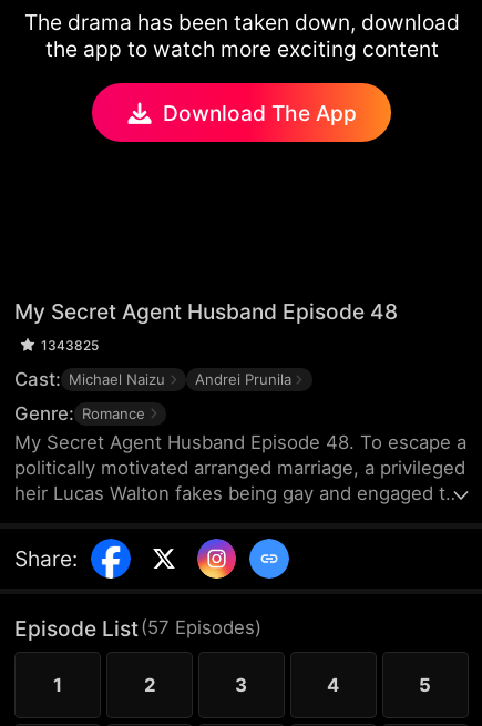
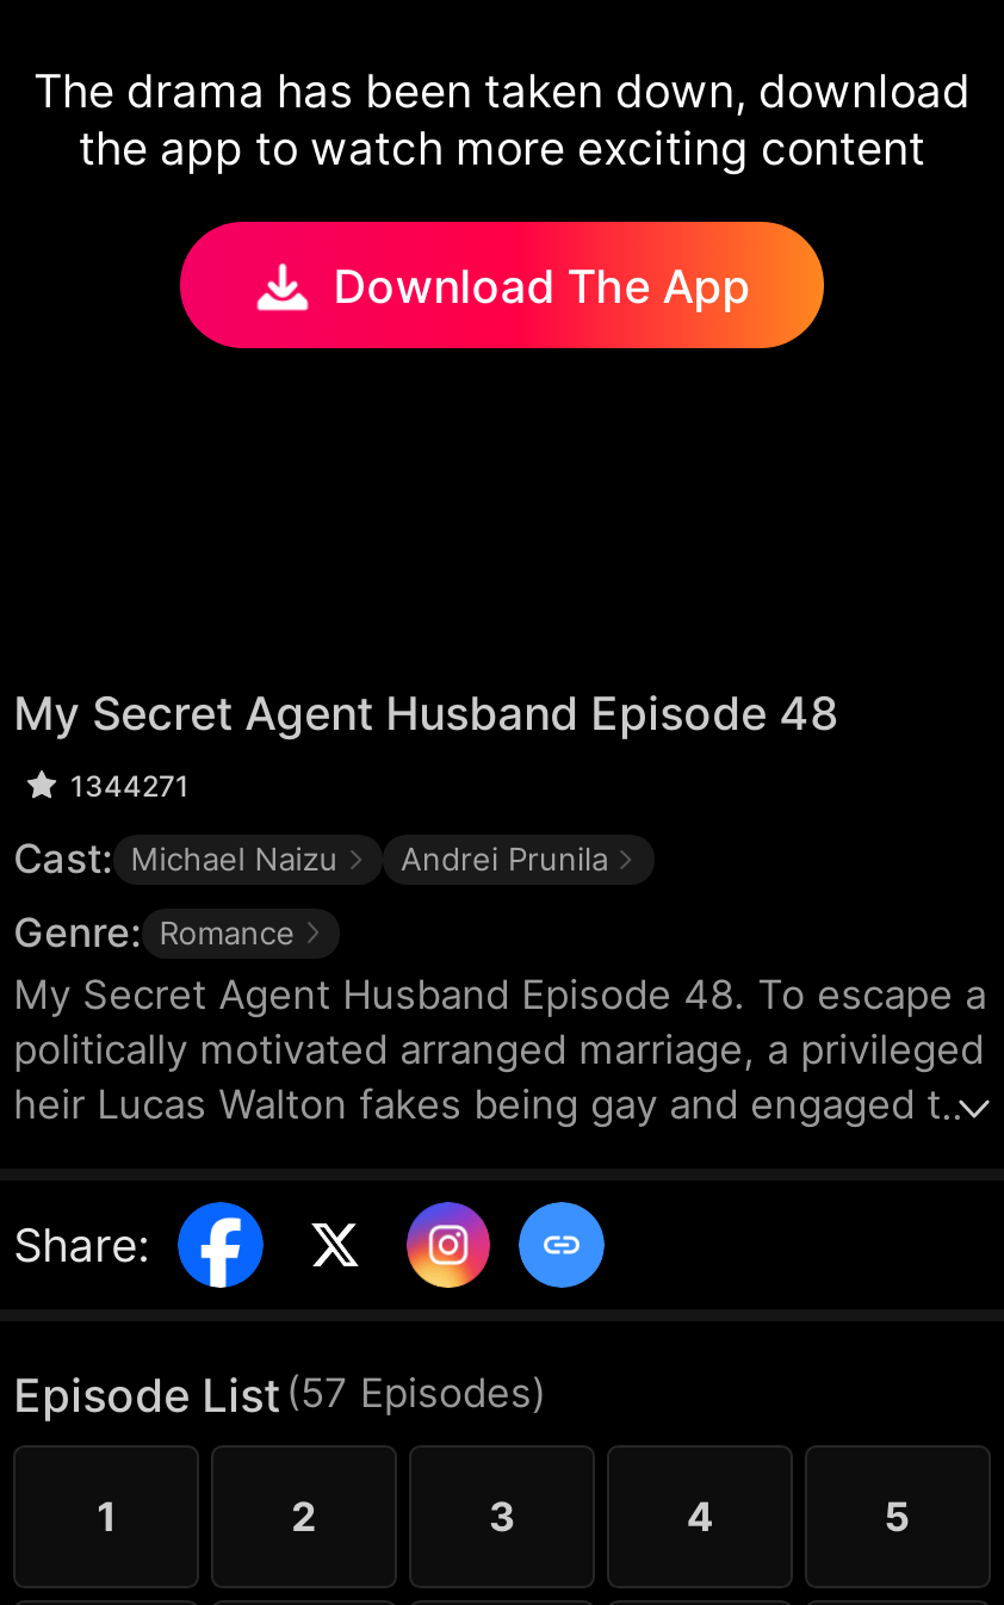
- 1343825
+ 1344271
